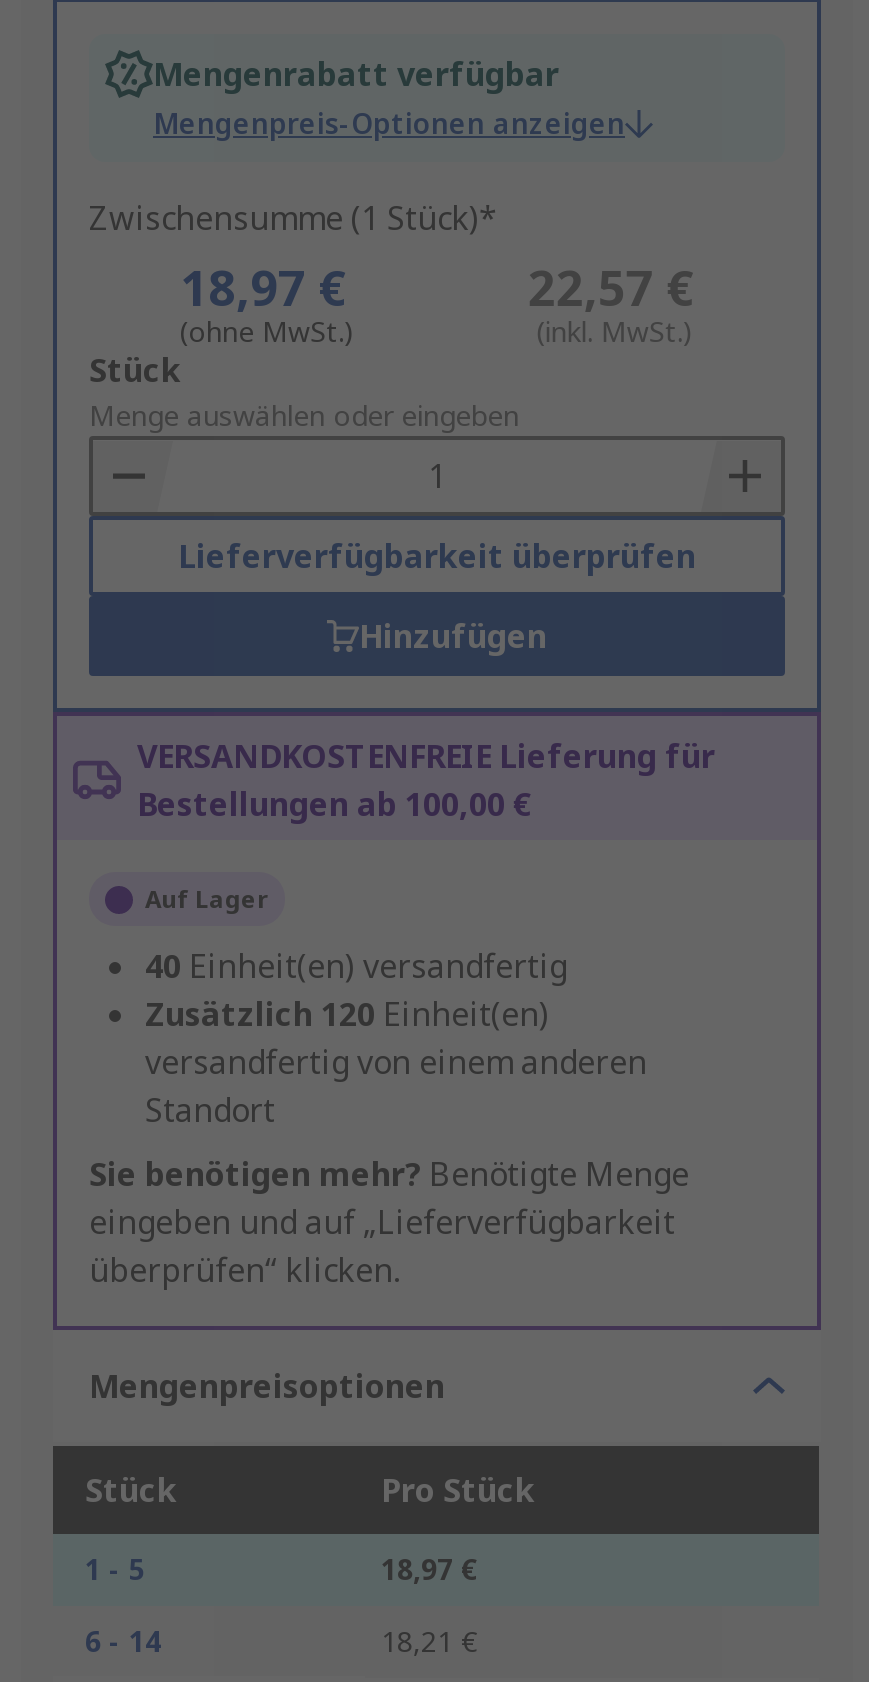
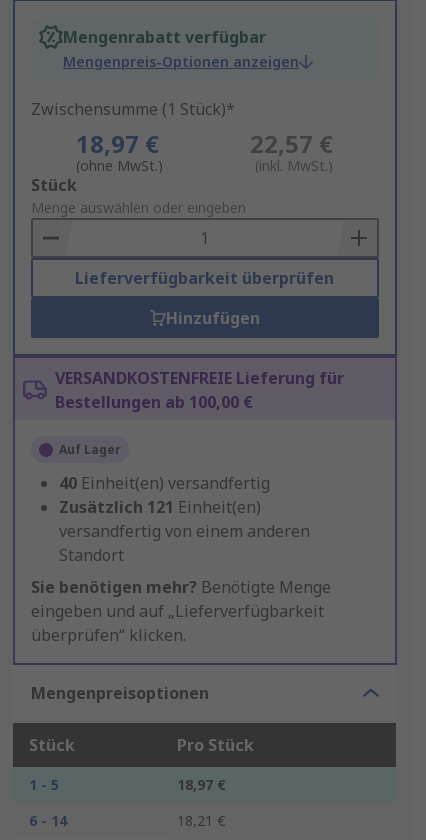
- Zusätzlich 120 Einheit(en)
+ Zusätzlich 121 Einheit(en)
